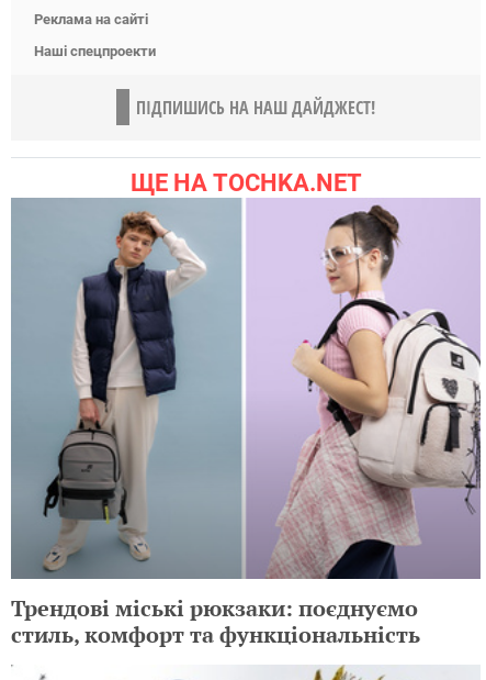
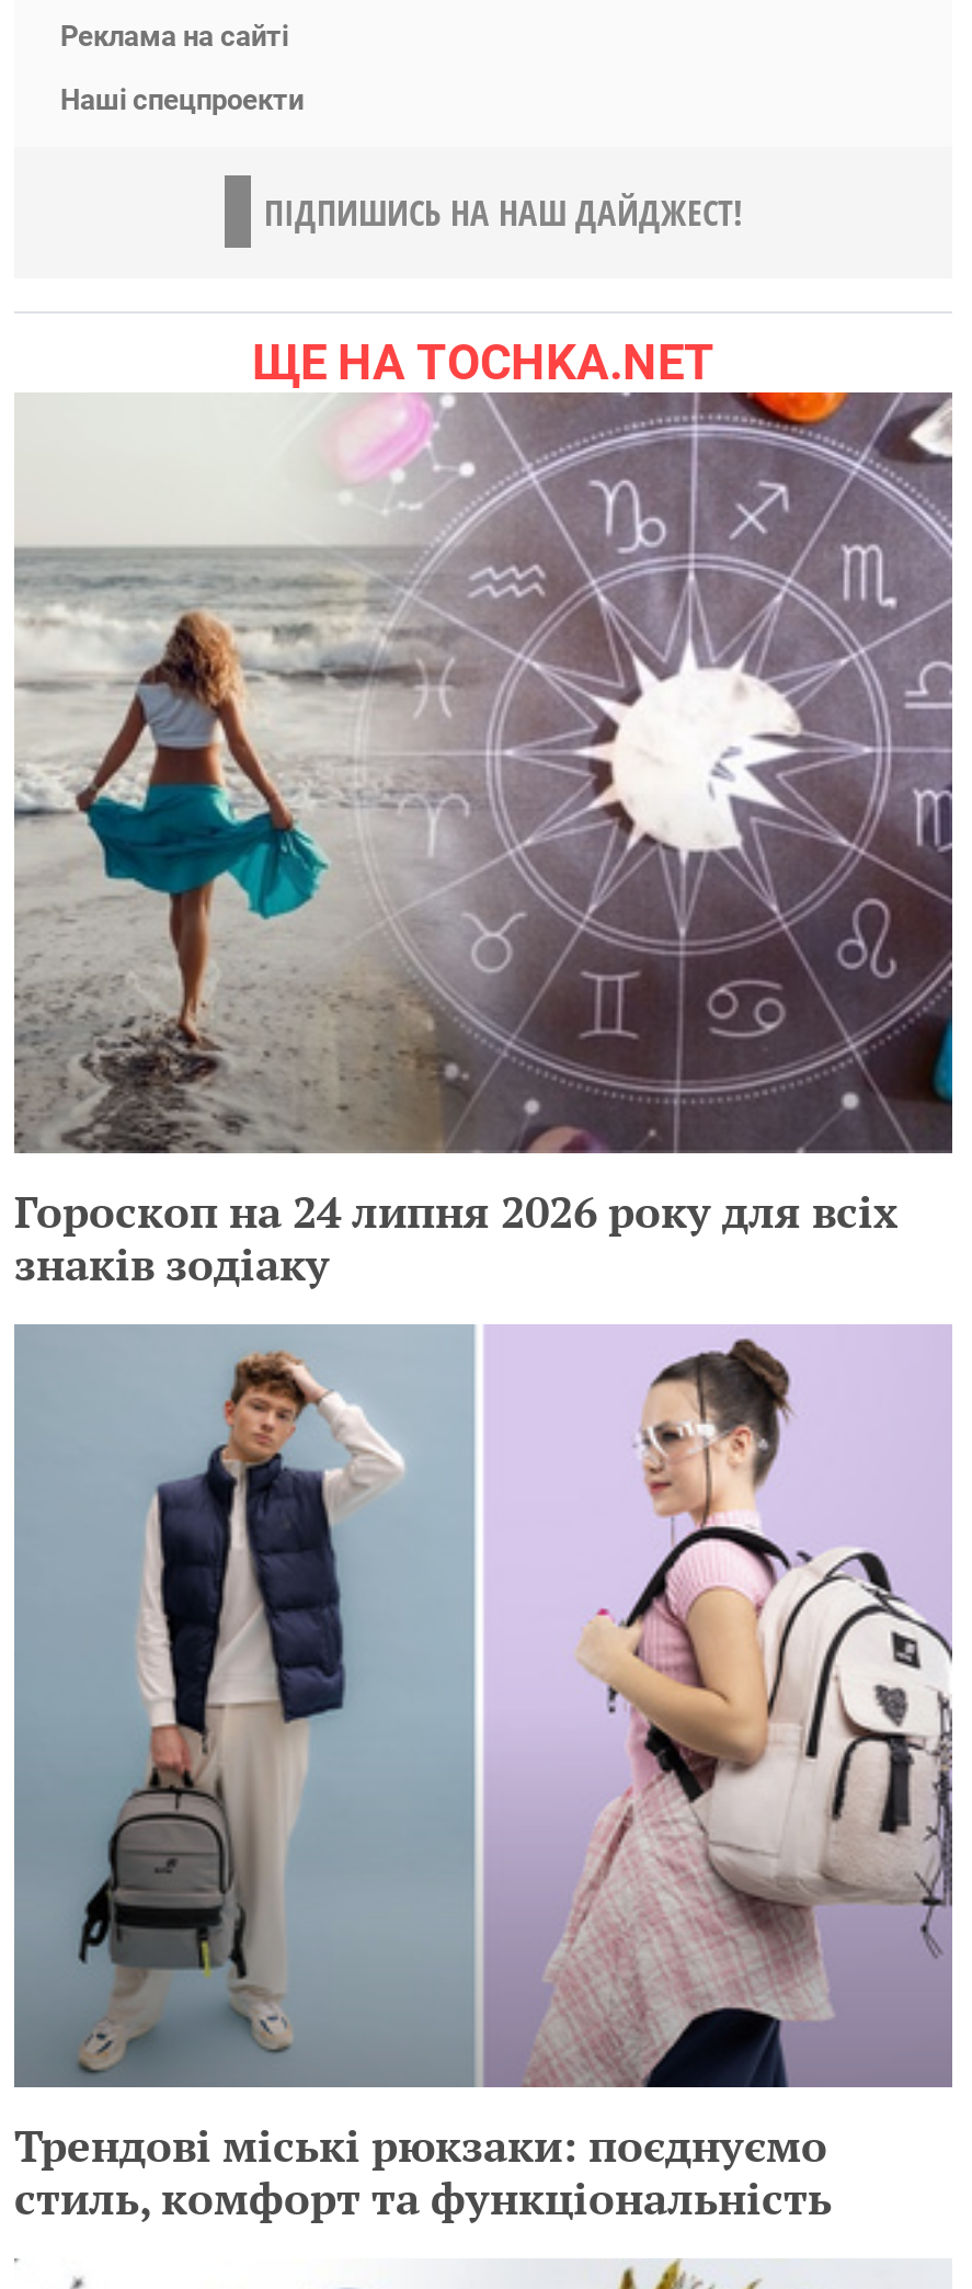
+ [image]
+ Гороскоп на 24 липня 2026 року для всіх
+ знаків зодіаку
